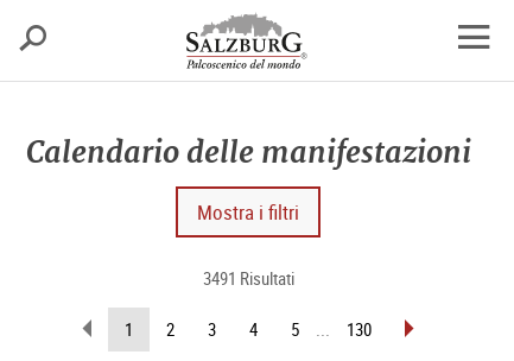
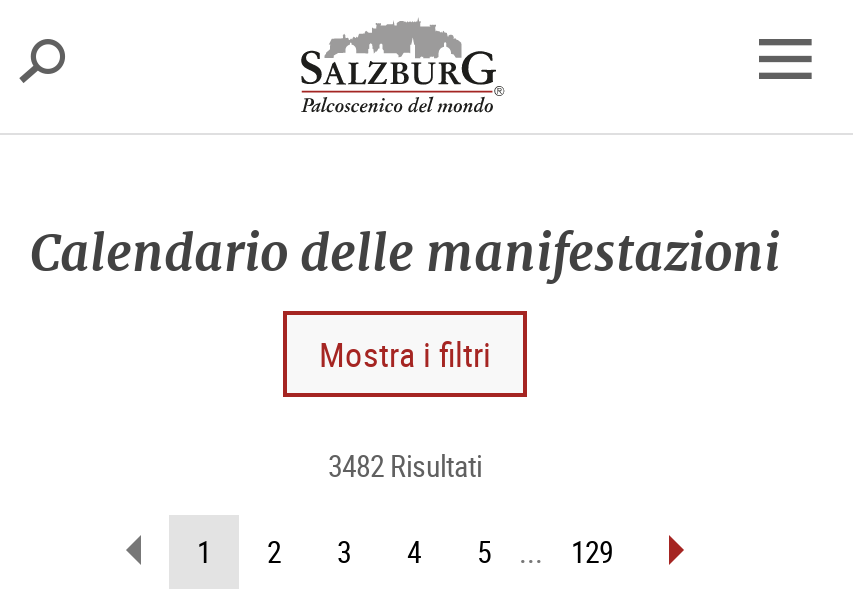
- 3491 Risultati
+ 3482 Risultati

- 130
+ 129
